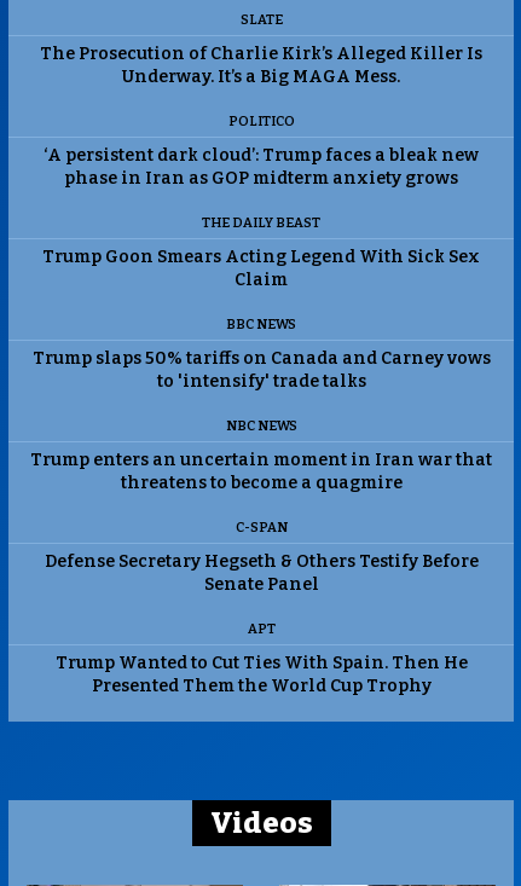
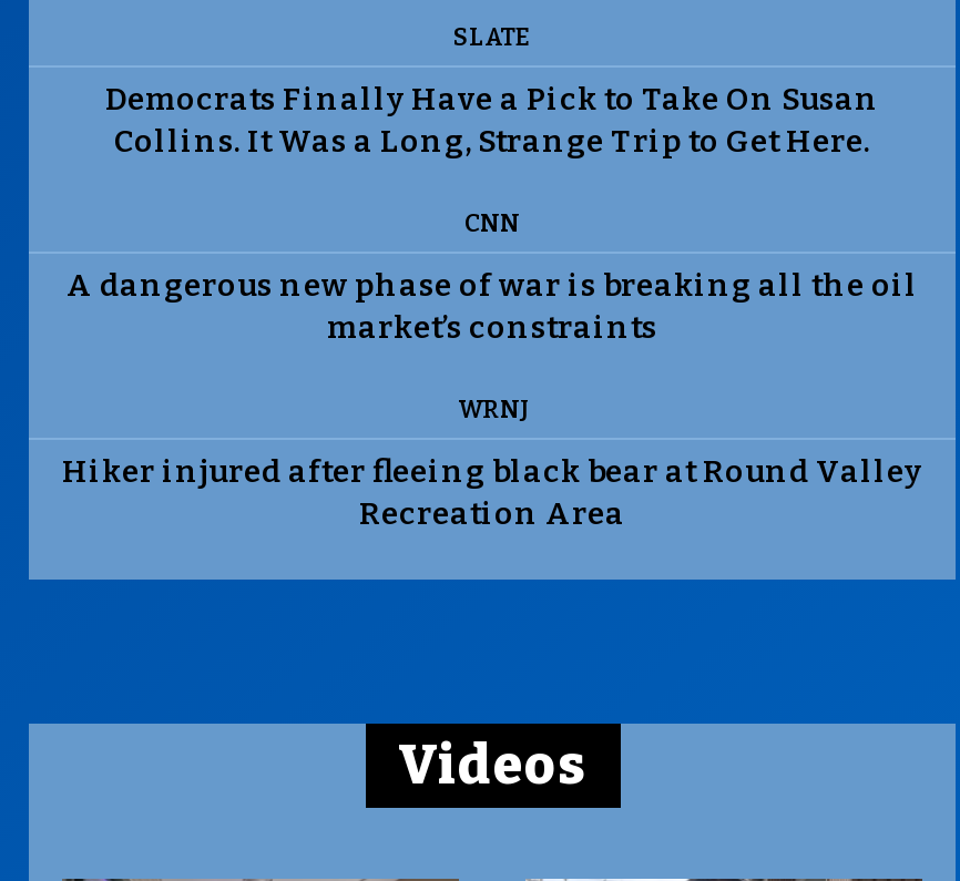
- The Prosecution of Charlie Kirk’s Alleged Killer Is
- Underway. It’s a Big MAGA Mess.
- POLITICO
- ‘A persistent dark cloud’: Trump faces a bleak new
- phase in Iran as GOP midterm anxiety grows
- THE DAILY BEAST
- Trump Goon Smears Acting Legend With Sick Sex
- Claim
- BBC NEWS
- Trump slaps 50% tariffs on Canada and Carney vows
- to 'intensify' trade talks
- NBC NEWS
- Trump enters an uncertain moment in Iran war that
- threatens to become a quagmire
- C-SPAN
- Defense Secretary Hegseth & Others Testify Before
- Senate Panel
- APT
- Trump Wanted to Cut Ties With Spain. Then He
- Presented Them the World Cup Trophy
+ Democrats Finally Have a Pick to Take On Susan
+ Collins. It Was a Long, Strange Trip to Get Here.
+ CNN
+ A dangerous new phase of war is breaking all the oil
+ market’s constraints
+ WRNJ
+ Hiker injured after fleeing black bear at Round Valley
+ Recreation Area
